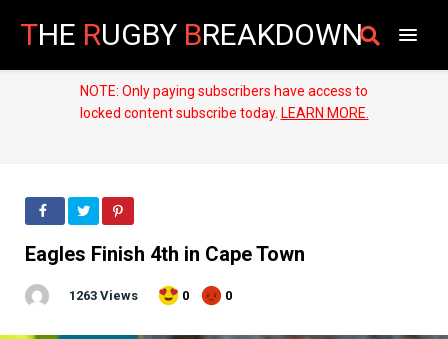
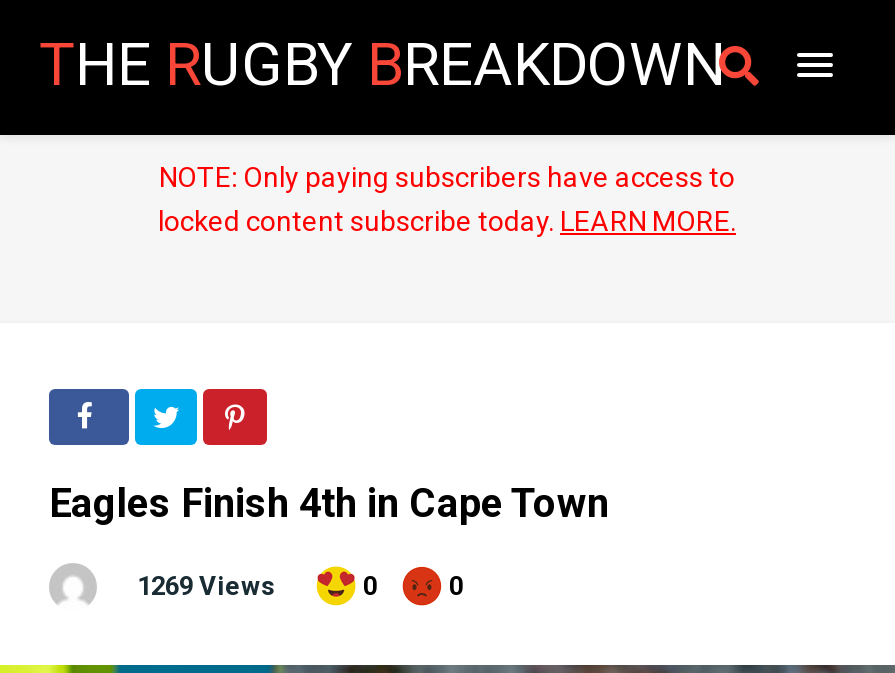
- 1263 Views
+ 1269 Views
